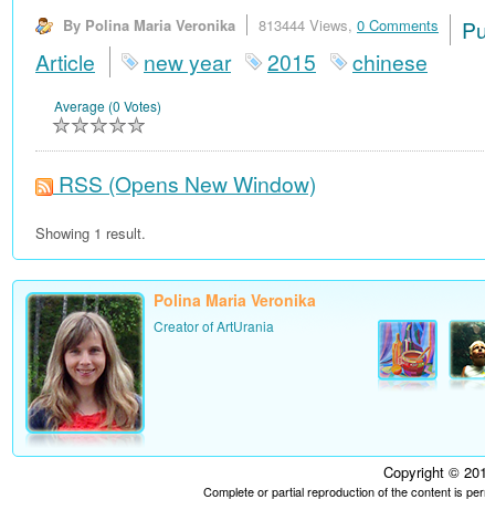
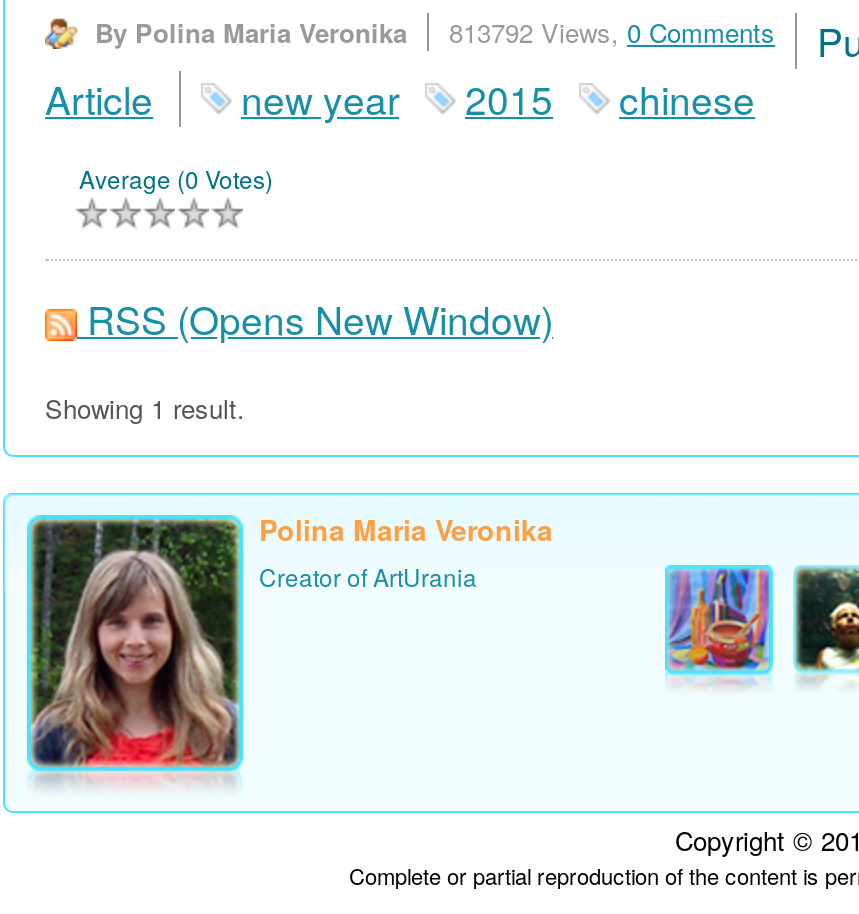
- 813444 Views, 0 Comments
+ 813792 Views, 0 Comments
